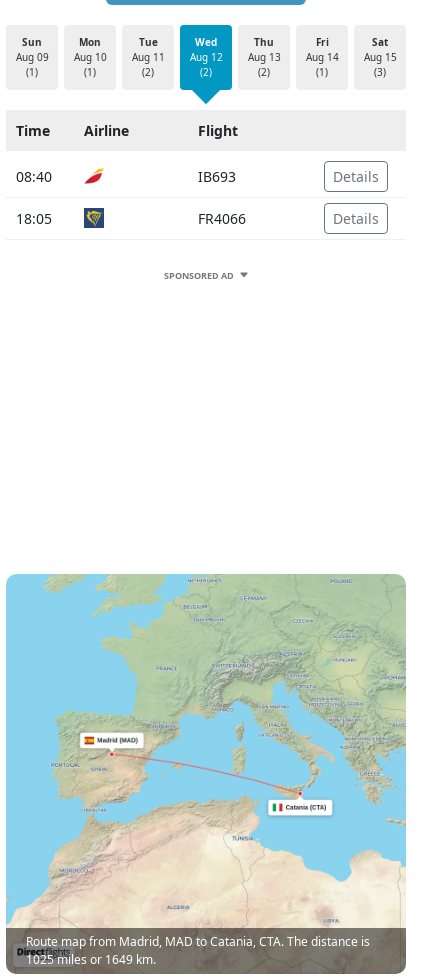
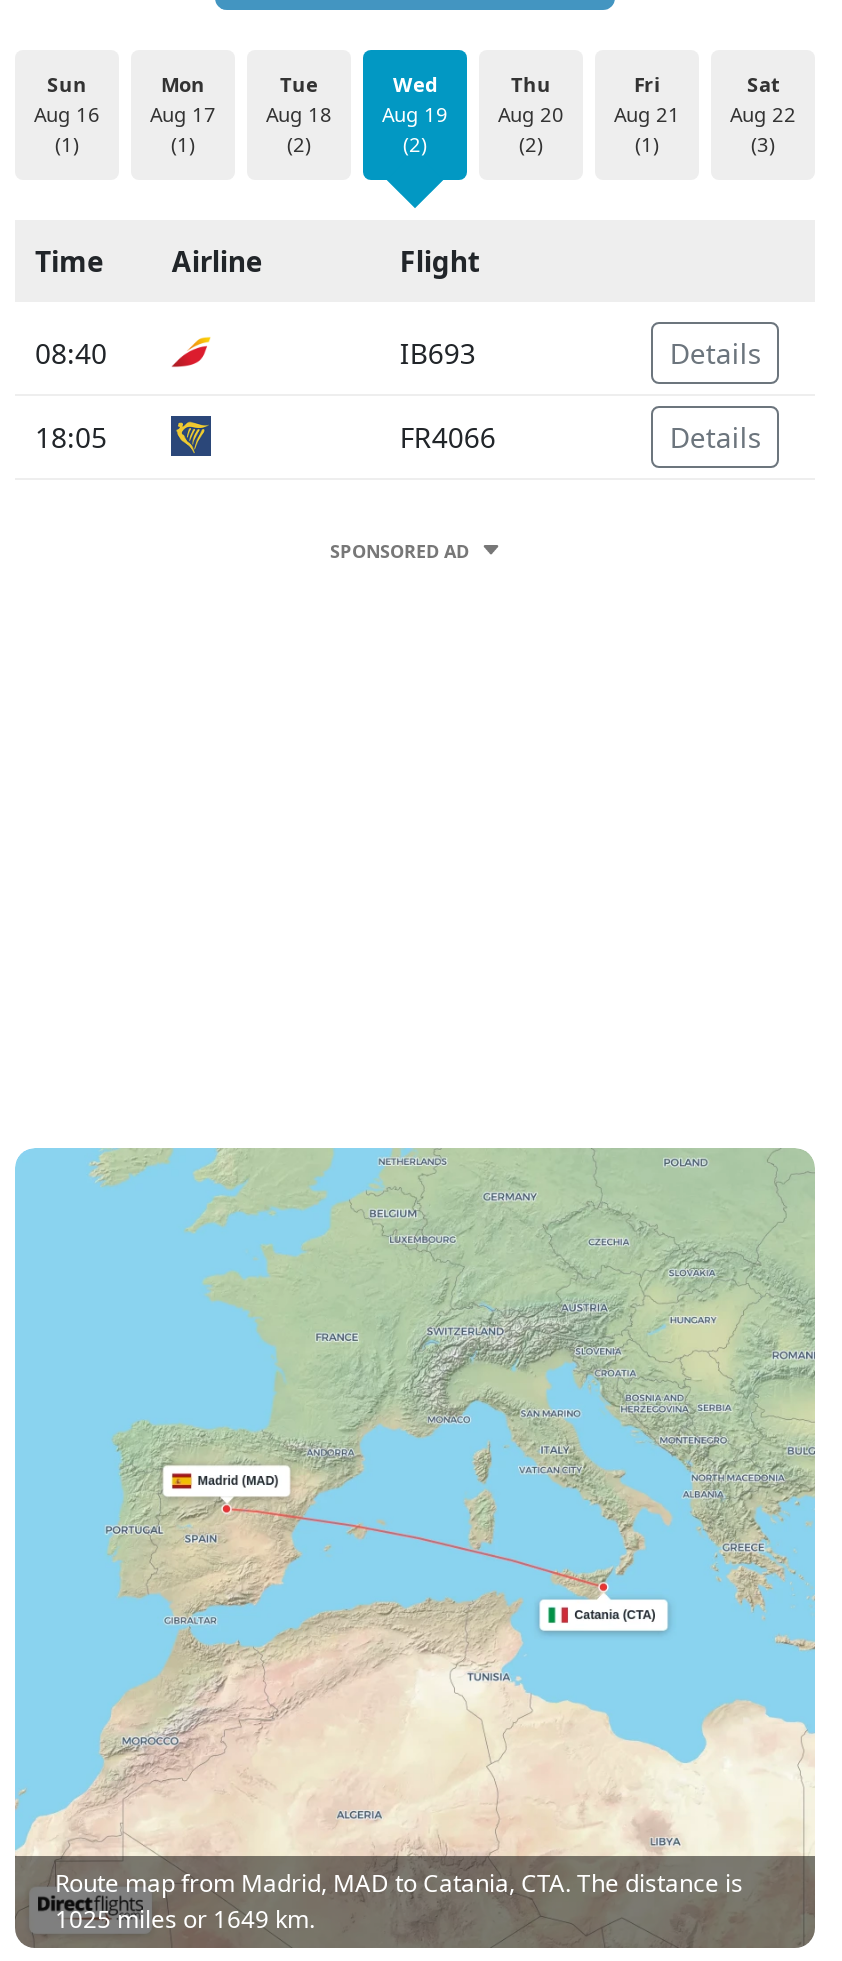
- Aug 09
+ Aug 16

- Aug 10
+ Aug 17

- Aug 11
+ Aug 18

- Aug 12
+ Aug 19

- Aug 13
+ Aug 20

- Aug 14
+ Aug 21

- Aug 15
+ Aug 22
